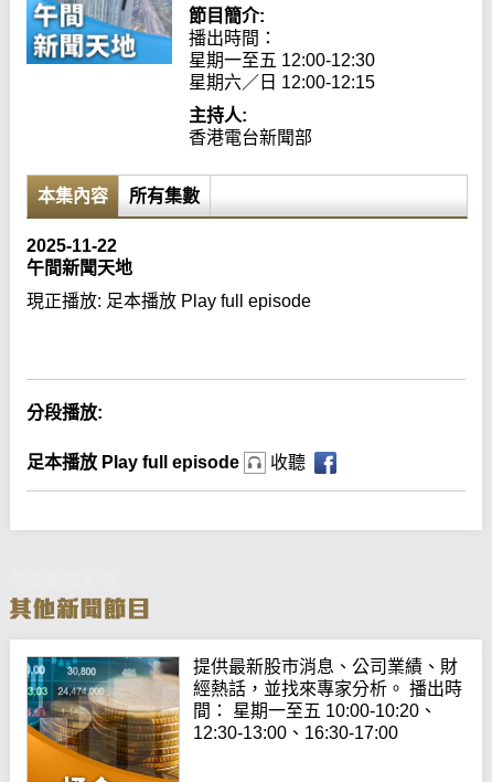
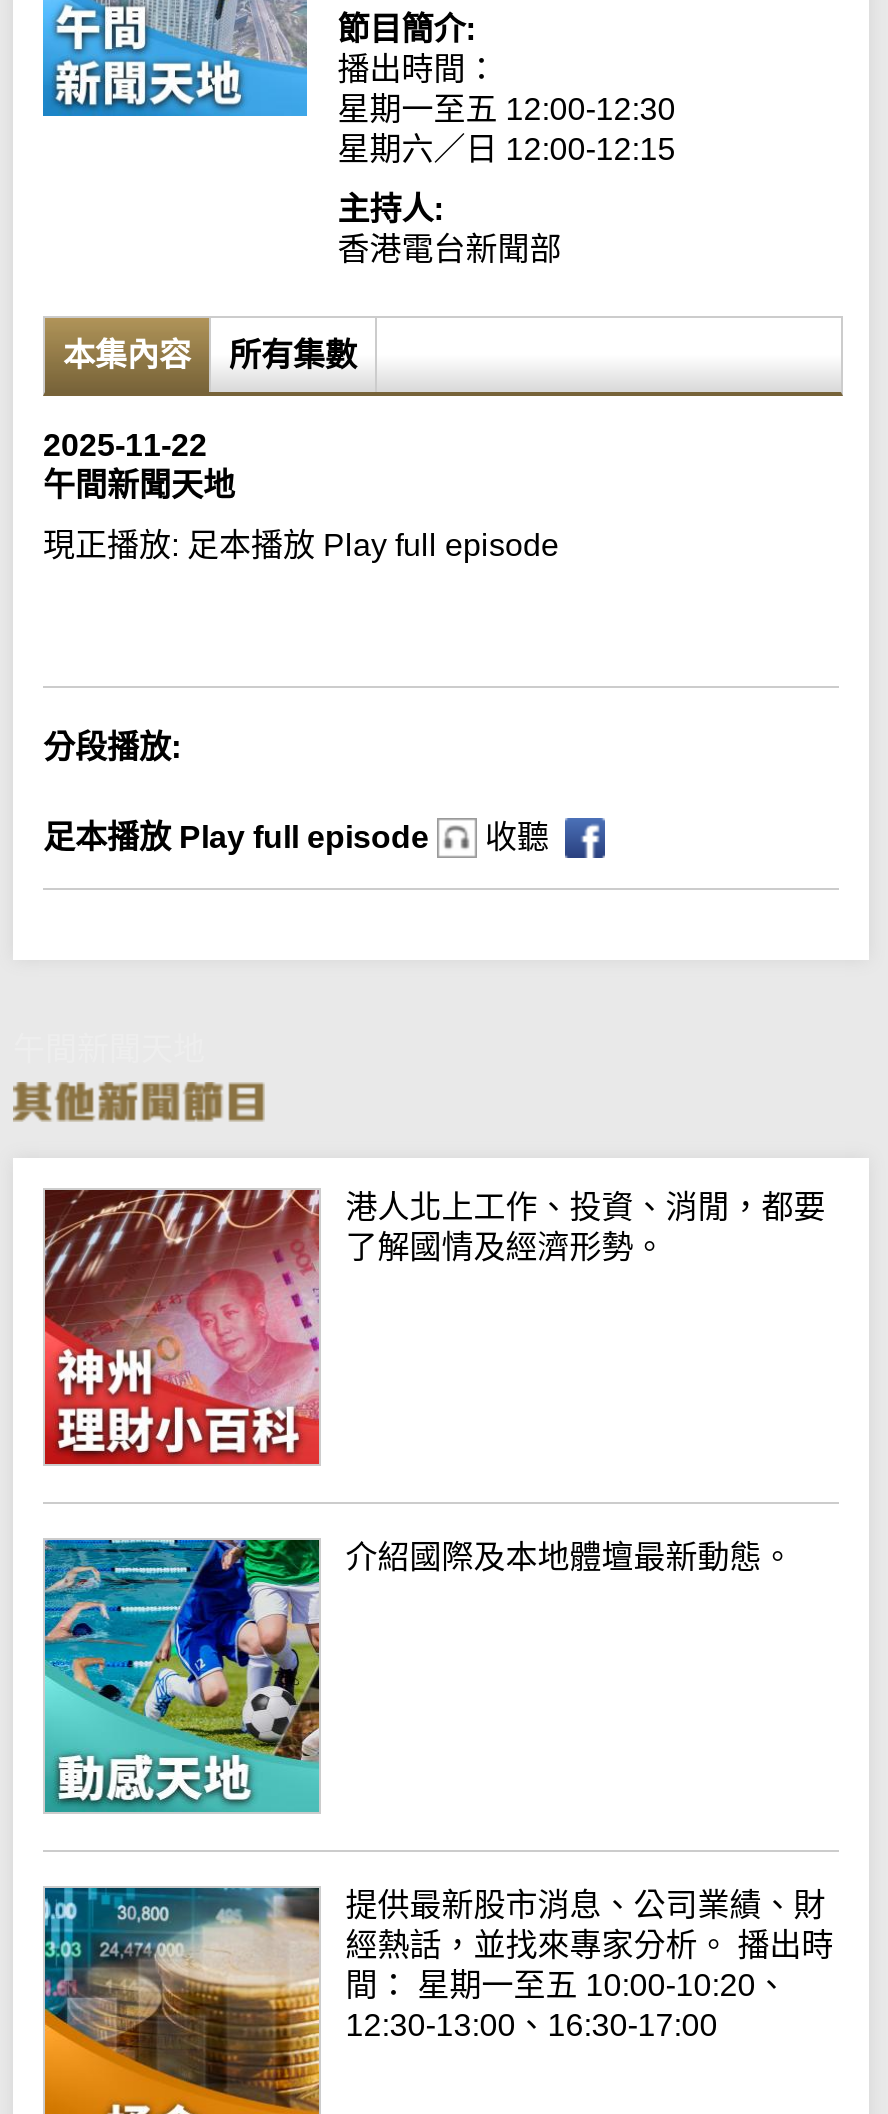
+ [image]
+ 港人北上工作、投資、消閒，都要
+ 了解國情及經濟形勢。

+ [image]
+ 介紹國際及本地體壇最新動態。
